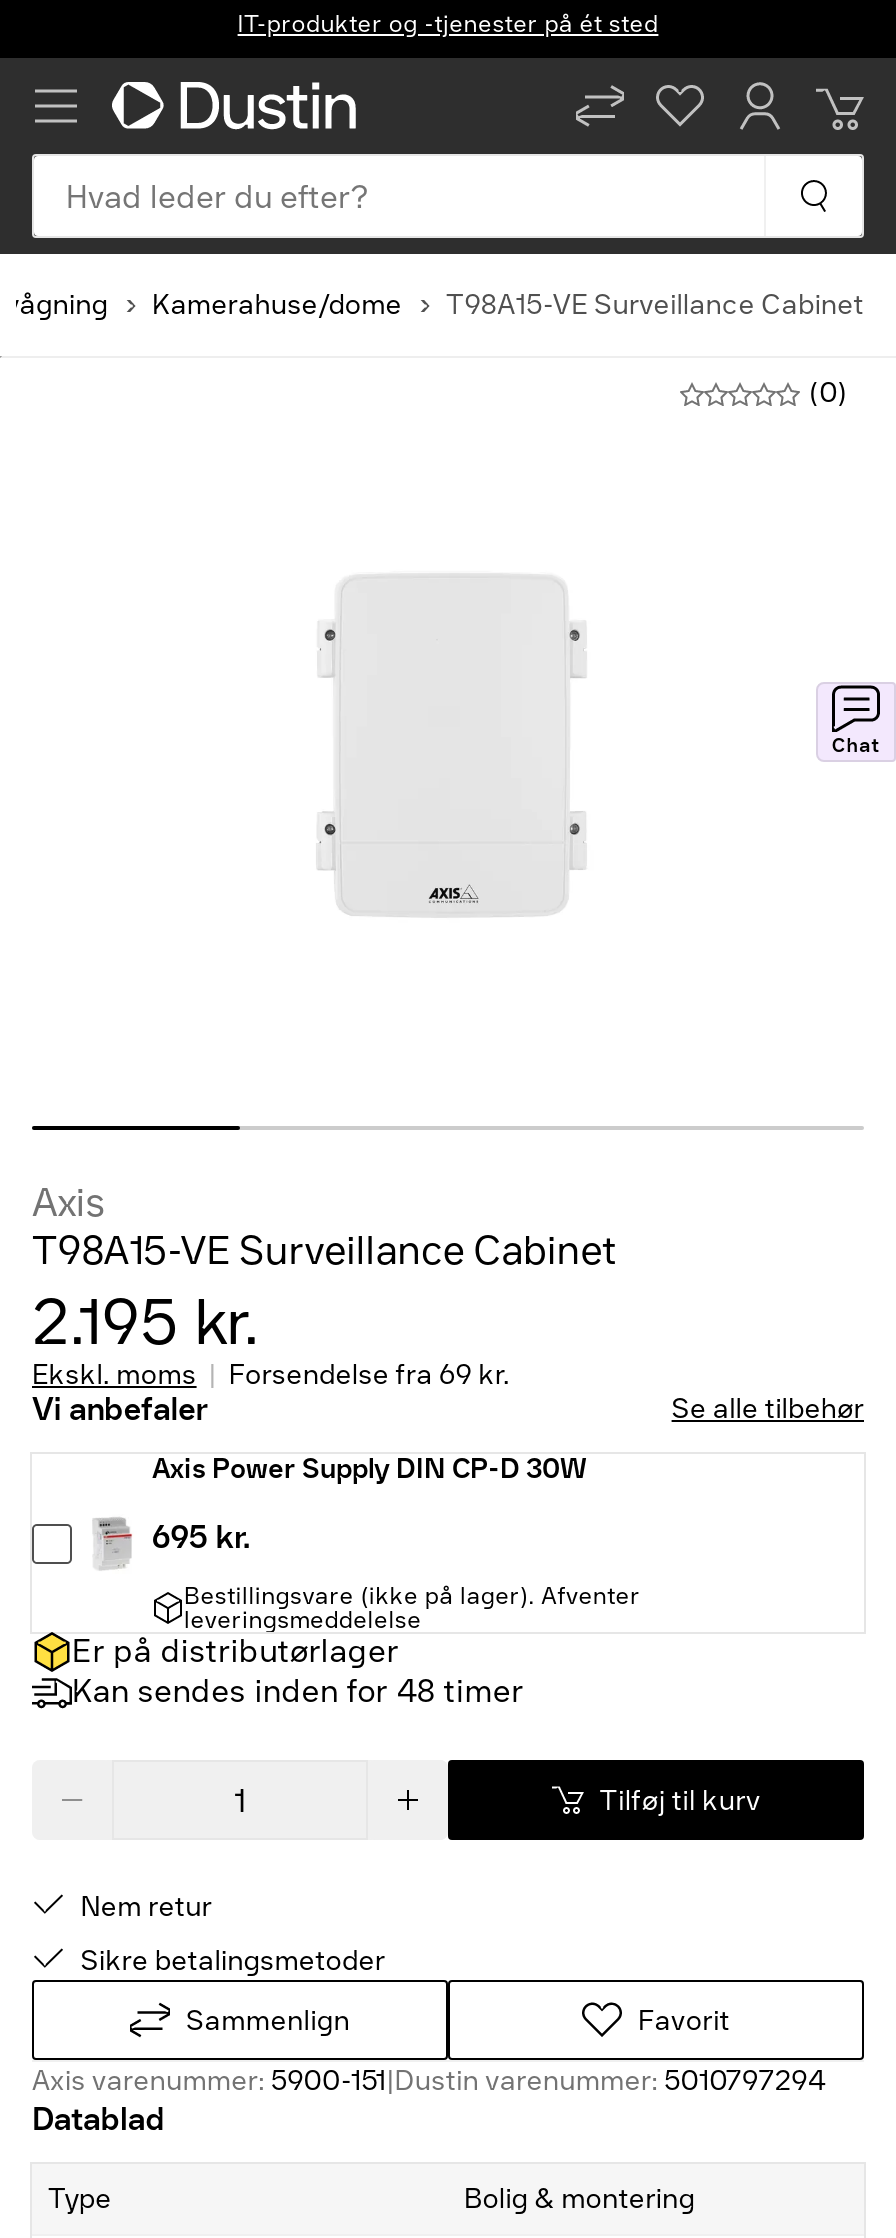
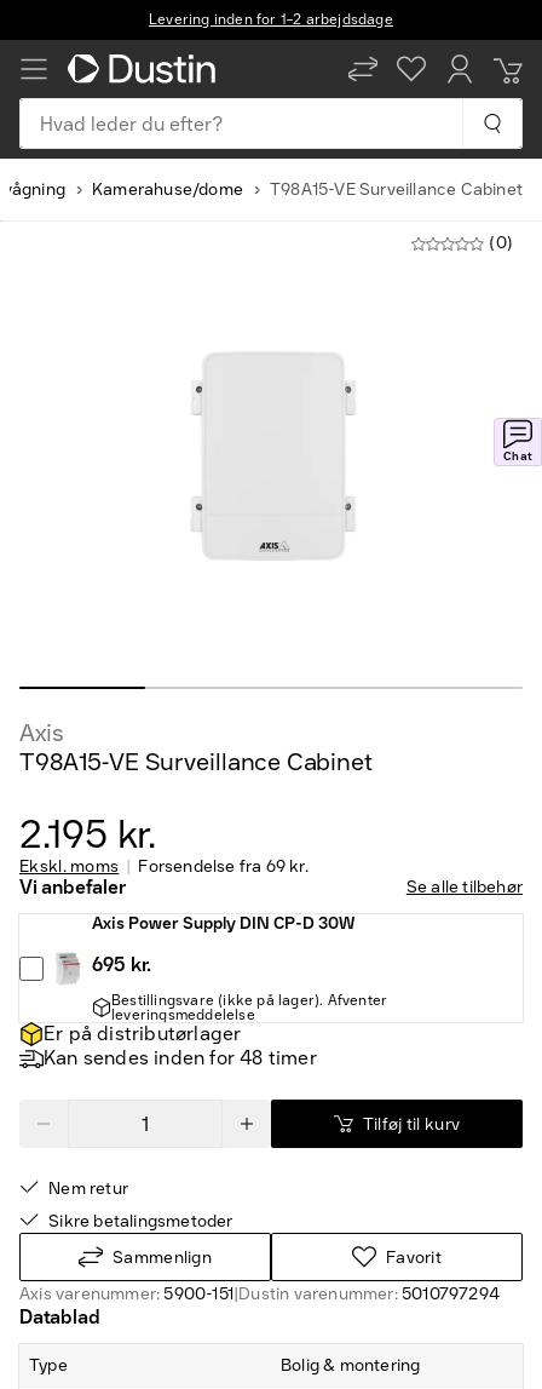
- IT-produkter og -tjenester på ét sted
+ Levering inden for 1–2 arbejdsdage
